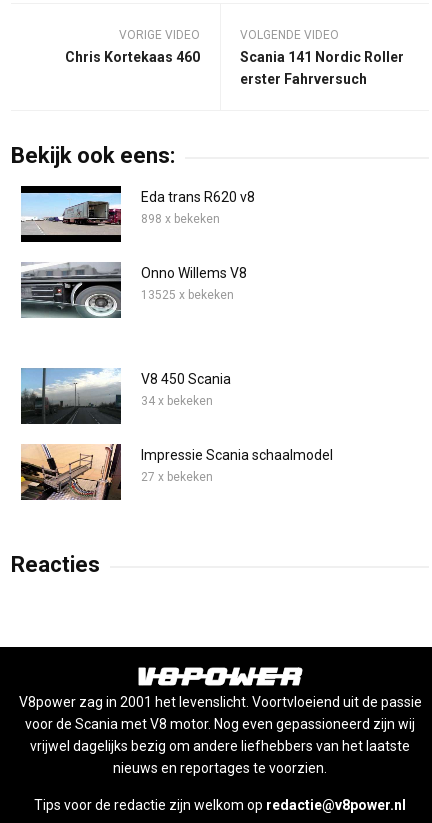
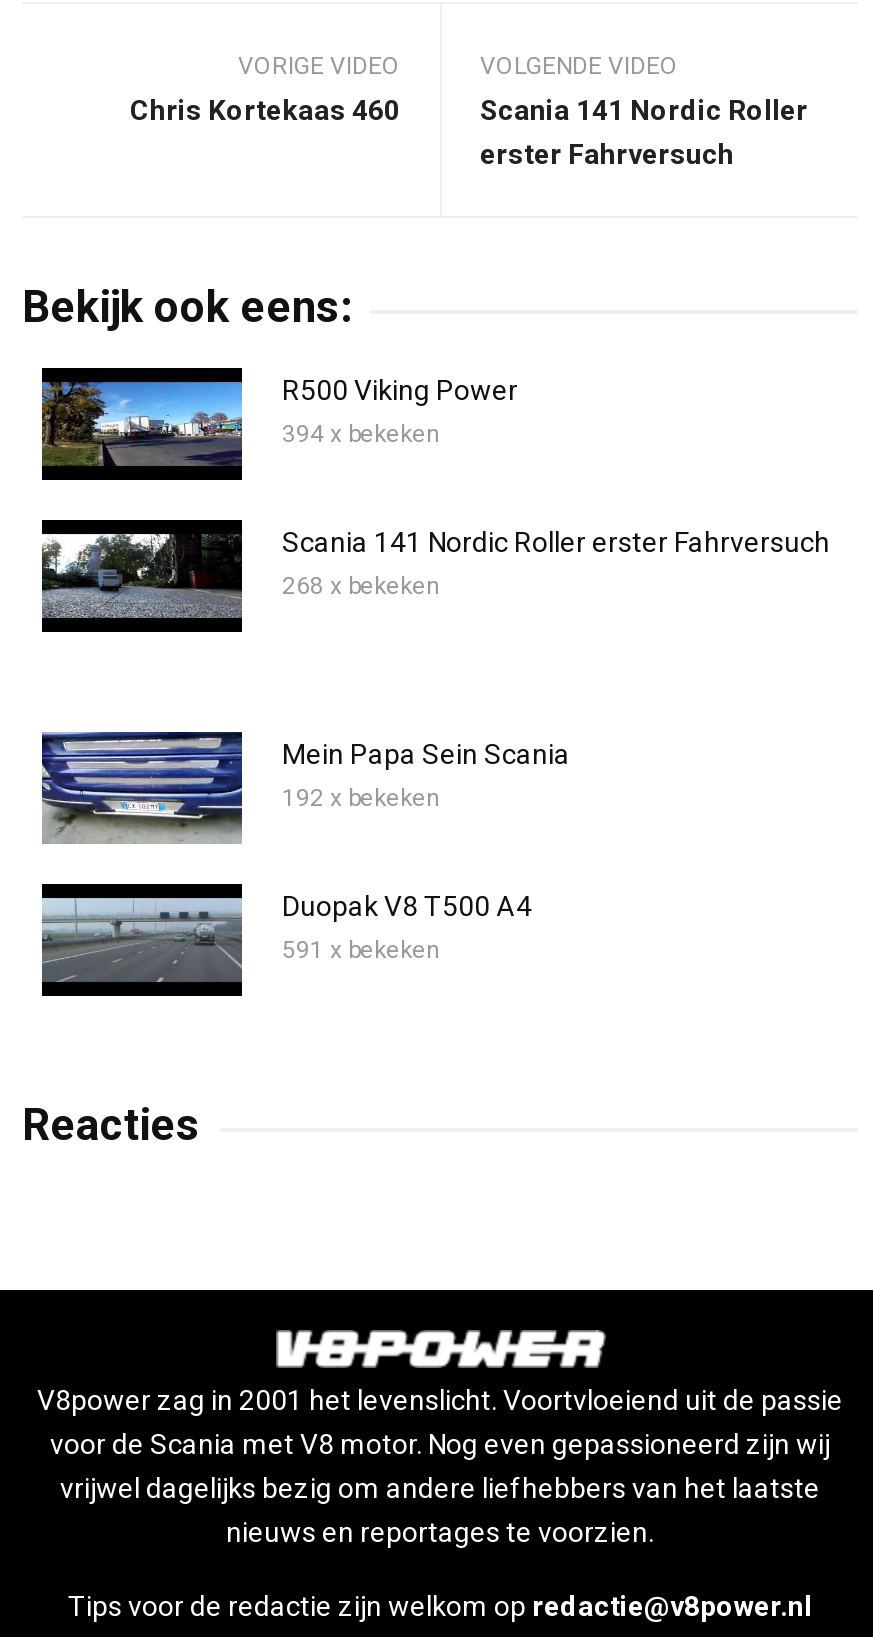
- [image]
- Eda trans R620 v8
- 898 x bekeken
+ [image]
+ R500 Viking Power
+ 394 x bekeken

- [image]
- Onno Willems V8
- 13525 x bekeken
+ [image]
+ Scania 141 Nordic Roller erster Fahrversuch
+ 268 x bekeken

- [image]
- V8 450 Scania
- 34 x bekeken
+ [image]
+ Mein Papa Sein Scania
+ 192 x bekeken

- [image]
- Impressie Scania schaalmodel
- 27 x bekeken
+ [image]
+ Duopak V8 T500 A4
+ 591 x bekeken
